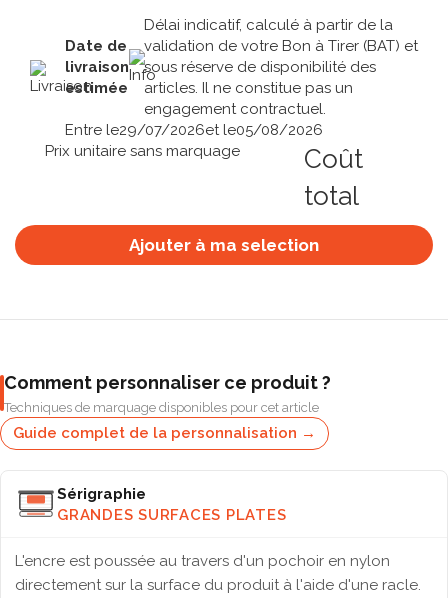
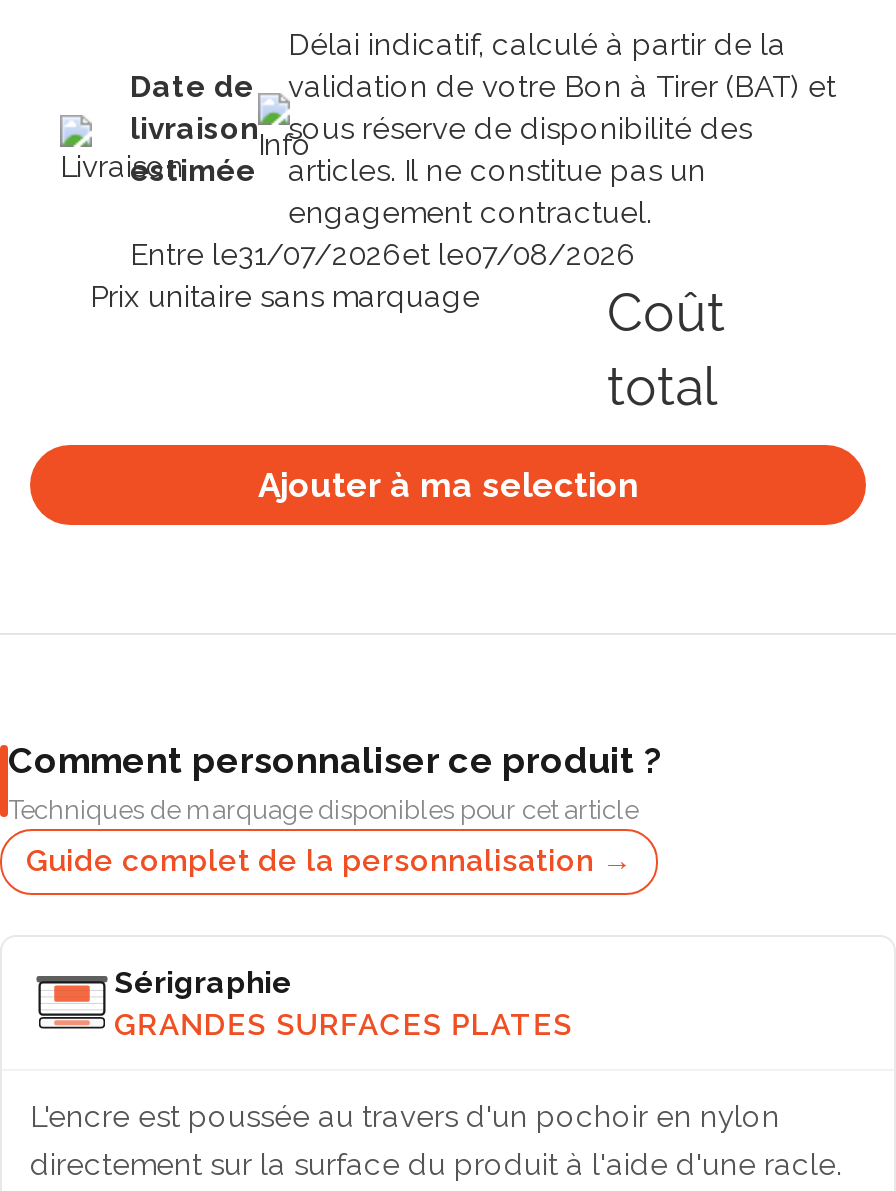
- Entre le29/07/2026et le05/08/2026
+ Entre le31/07/2026et le07/08/2026
